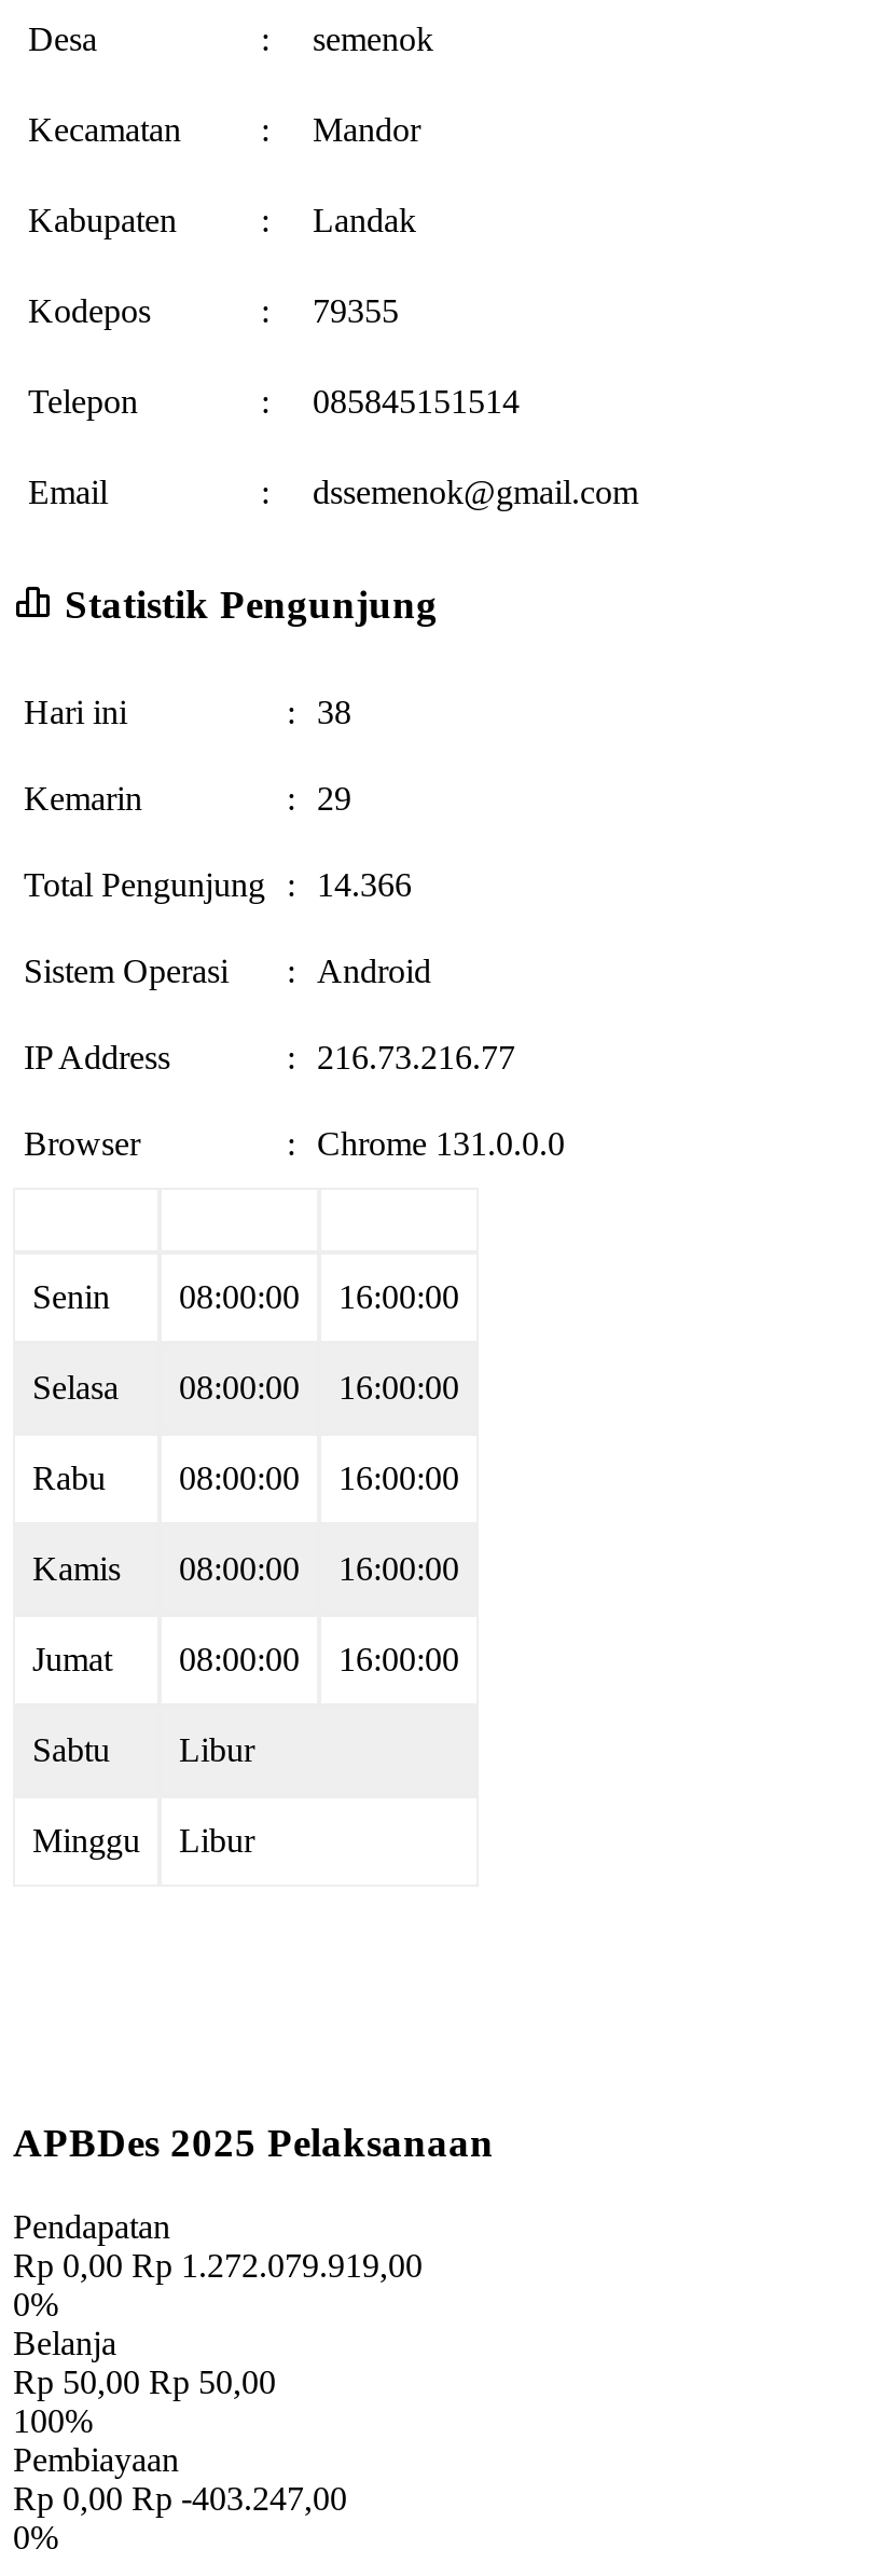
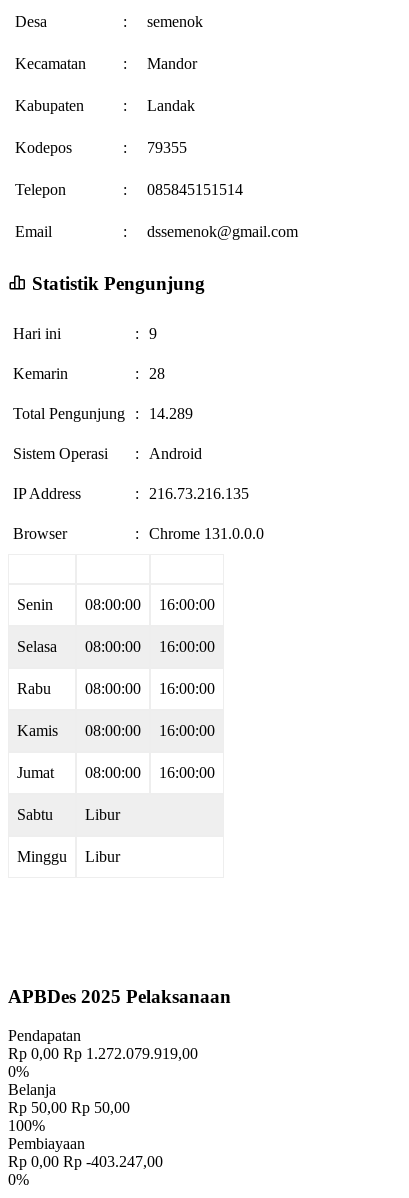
- : 38
+ : 9

- : 29
+ : 28

- Total Pengunjung : 14.366
+ Total Pengunjung : 14.289

- : 216.73.216.77
+ : 216.73.216.135
